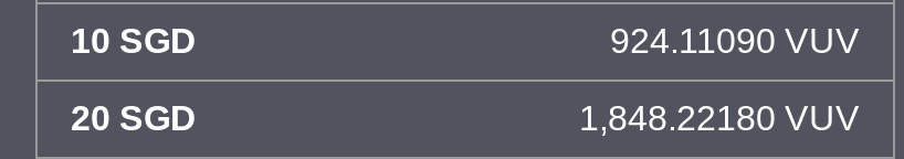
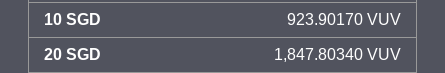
- 924.11090 VUV
+ 923.90170 VUV

- 1,848.22180 VUV
+ 1,847.80340 VUV
